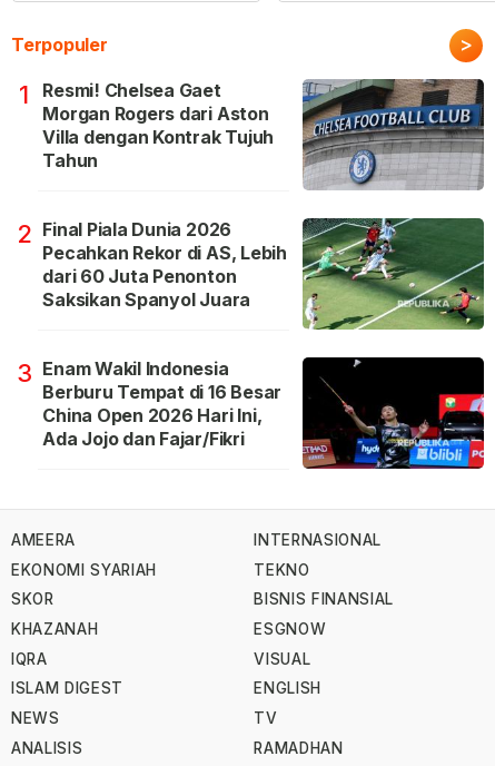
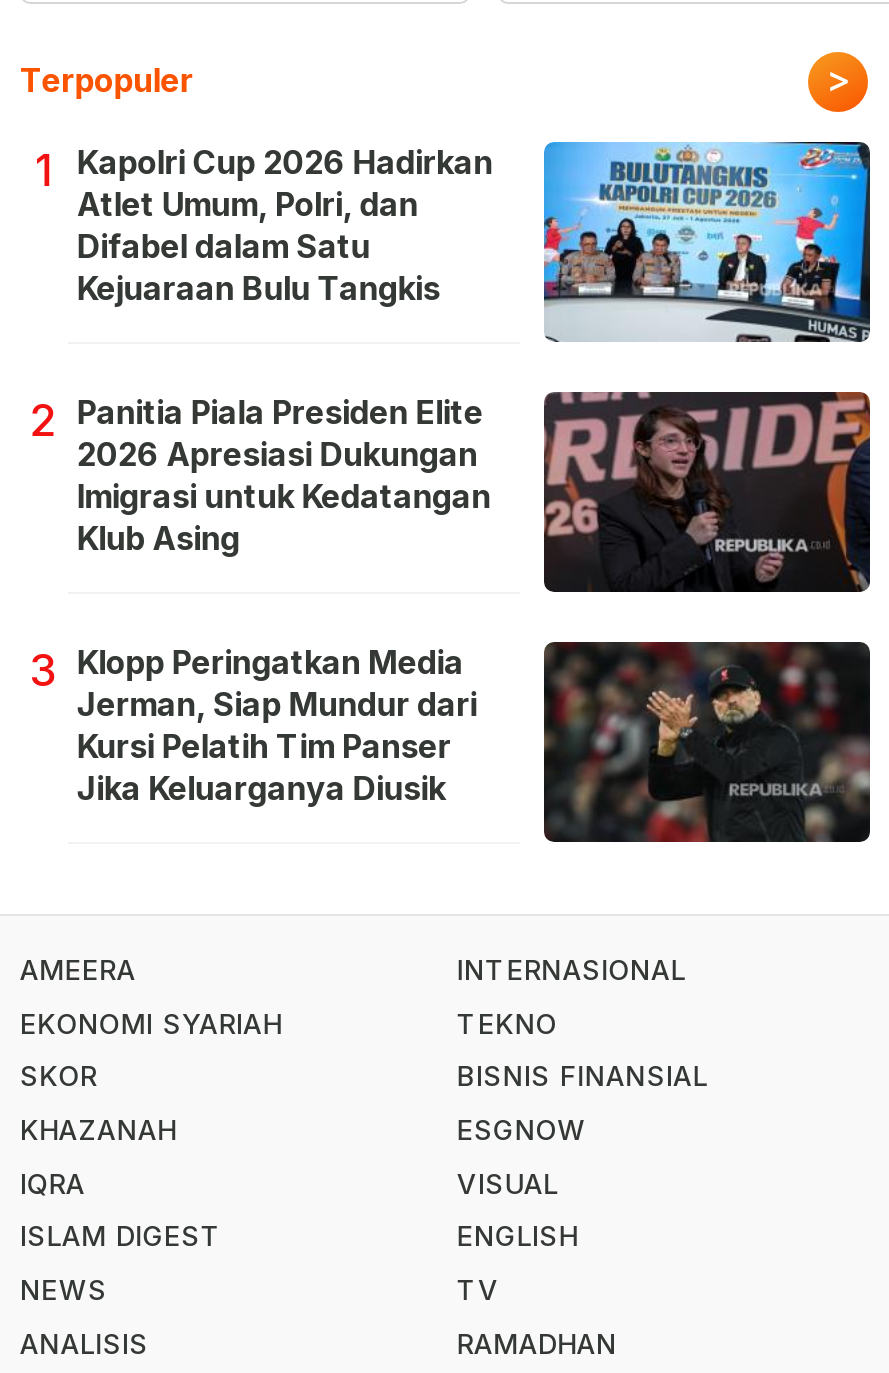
- [image]
- Resmi! Chelsea Gaet
- Morgan Rogers dari Aston
- Villa dengan Kontrak Tujuh
- Tahun
+ [image]
+ Kapolri Cup 2026 Hadirkan
+ Atlet Umum, Polri, dan
+ Difabel dalam Satu
+ Kejuaraan Bulu Tangkis

- [image]
- 2 Final Piala Dunia 2026
- Pecahkan Rekor di AS, Lebih
- dari 60 Juta Penonton
- Saksikan Spanyol Juara
+ [image]
+ 2 Panitia Piala Presiden Elite
+ 2026 Apresiasi Dukungan
+ Imigrasi untuk Kedatangan
+ Klub Asing

- [image]
- 3 Enam Wakil Indonesia
- Berburu Tempat di 16 Besar
- China Open 2026 Hari Ini,
- Ada Jojo dan Fajar/Fikri
+ [image]
+ 3 Klopp Peringatkan Media
+ Jerman, Siap Mundur dari
+ Kursi Pelatih Tim Panser
+ Jika Keluarganya Diusik
